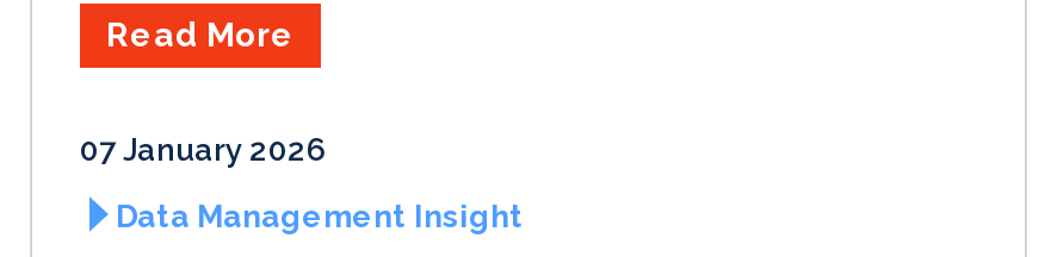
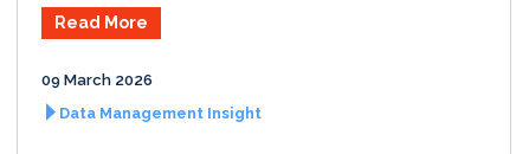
- 07 January 2026
+ 09 March 2026
